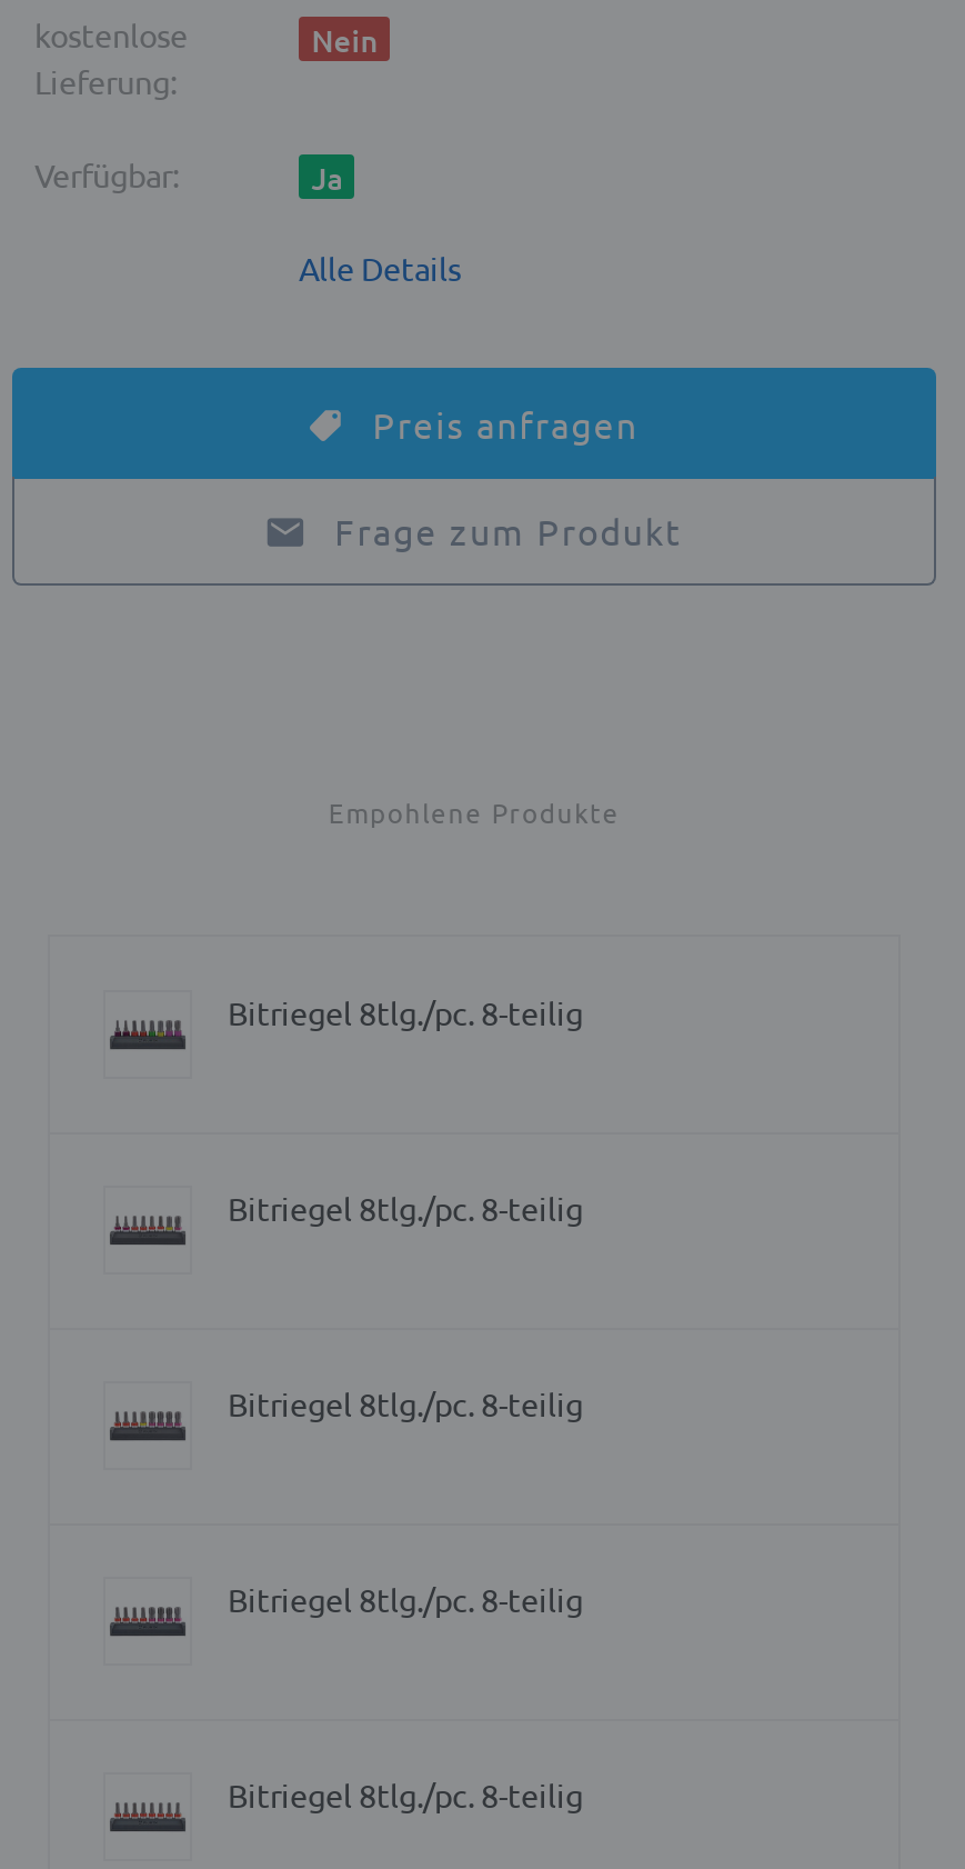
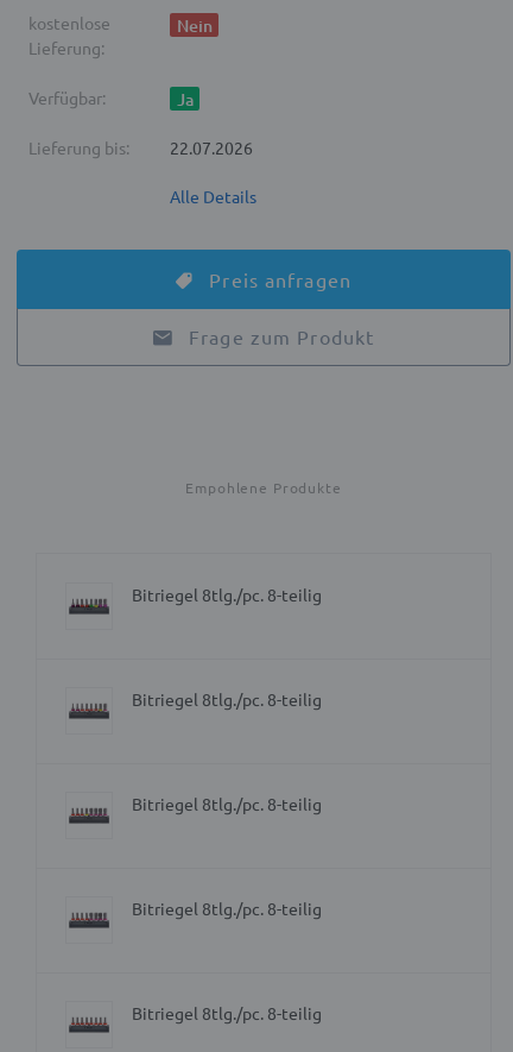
+ Lieferung bis:
+ 22.07.2026
